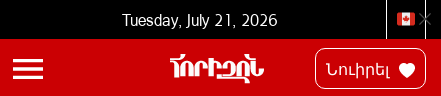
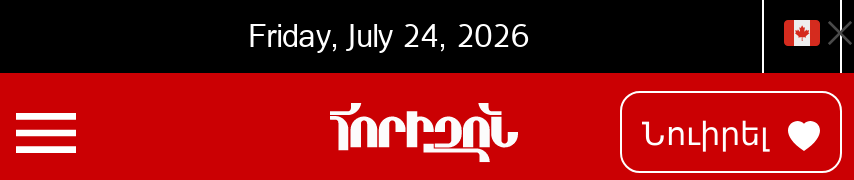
- Tuesday, July 21, 2026
+ Friday, July 24, 2026
